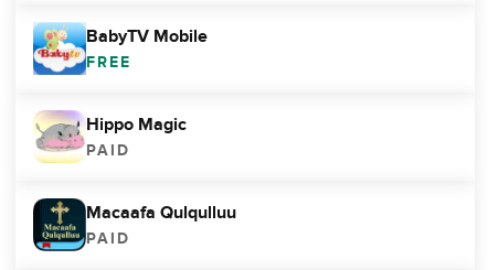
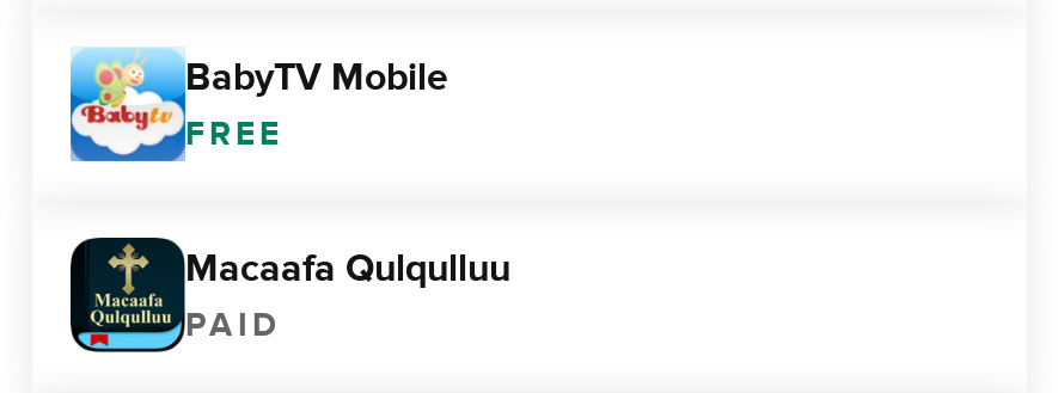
- [image]
- Hippo Magic
- PAID
